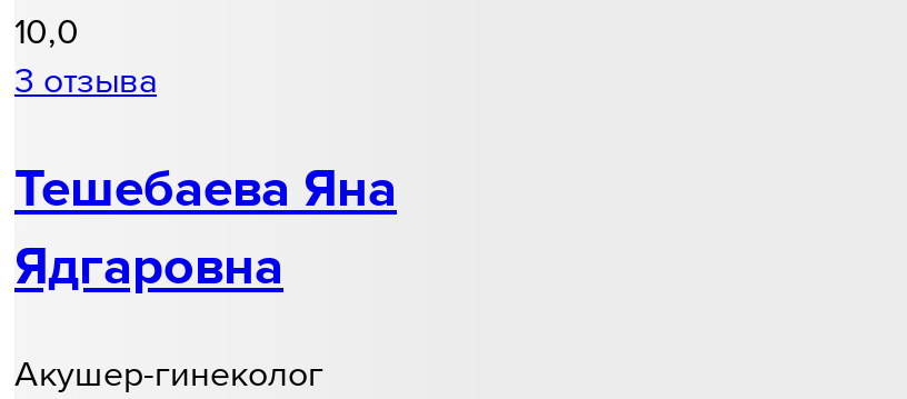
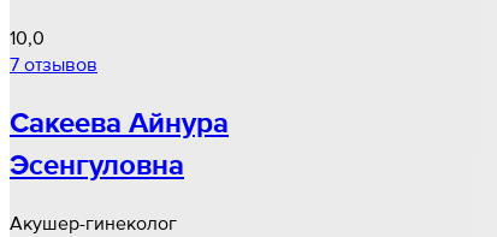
- 3 отзыва
+ 7 отзывов

- Тешебаева Яна
- Ядгаровна
+ Сакеева Айнура
+ Эсенгуловна
